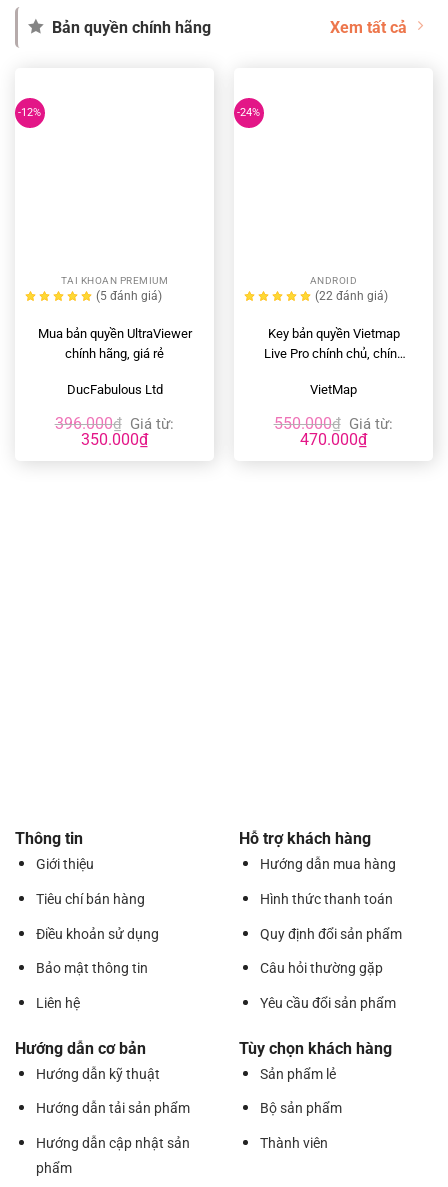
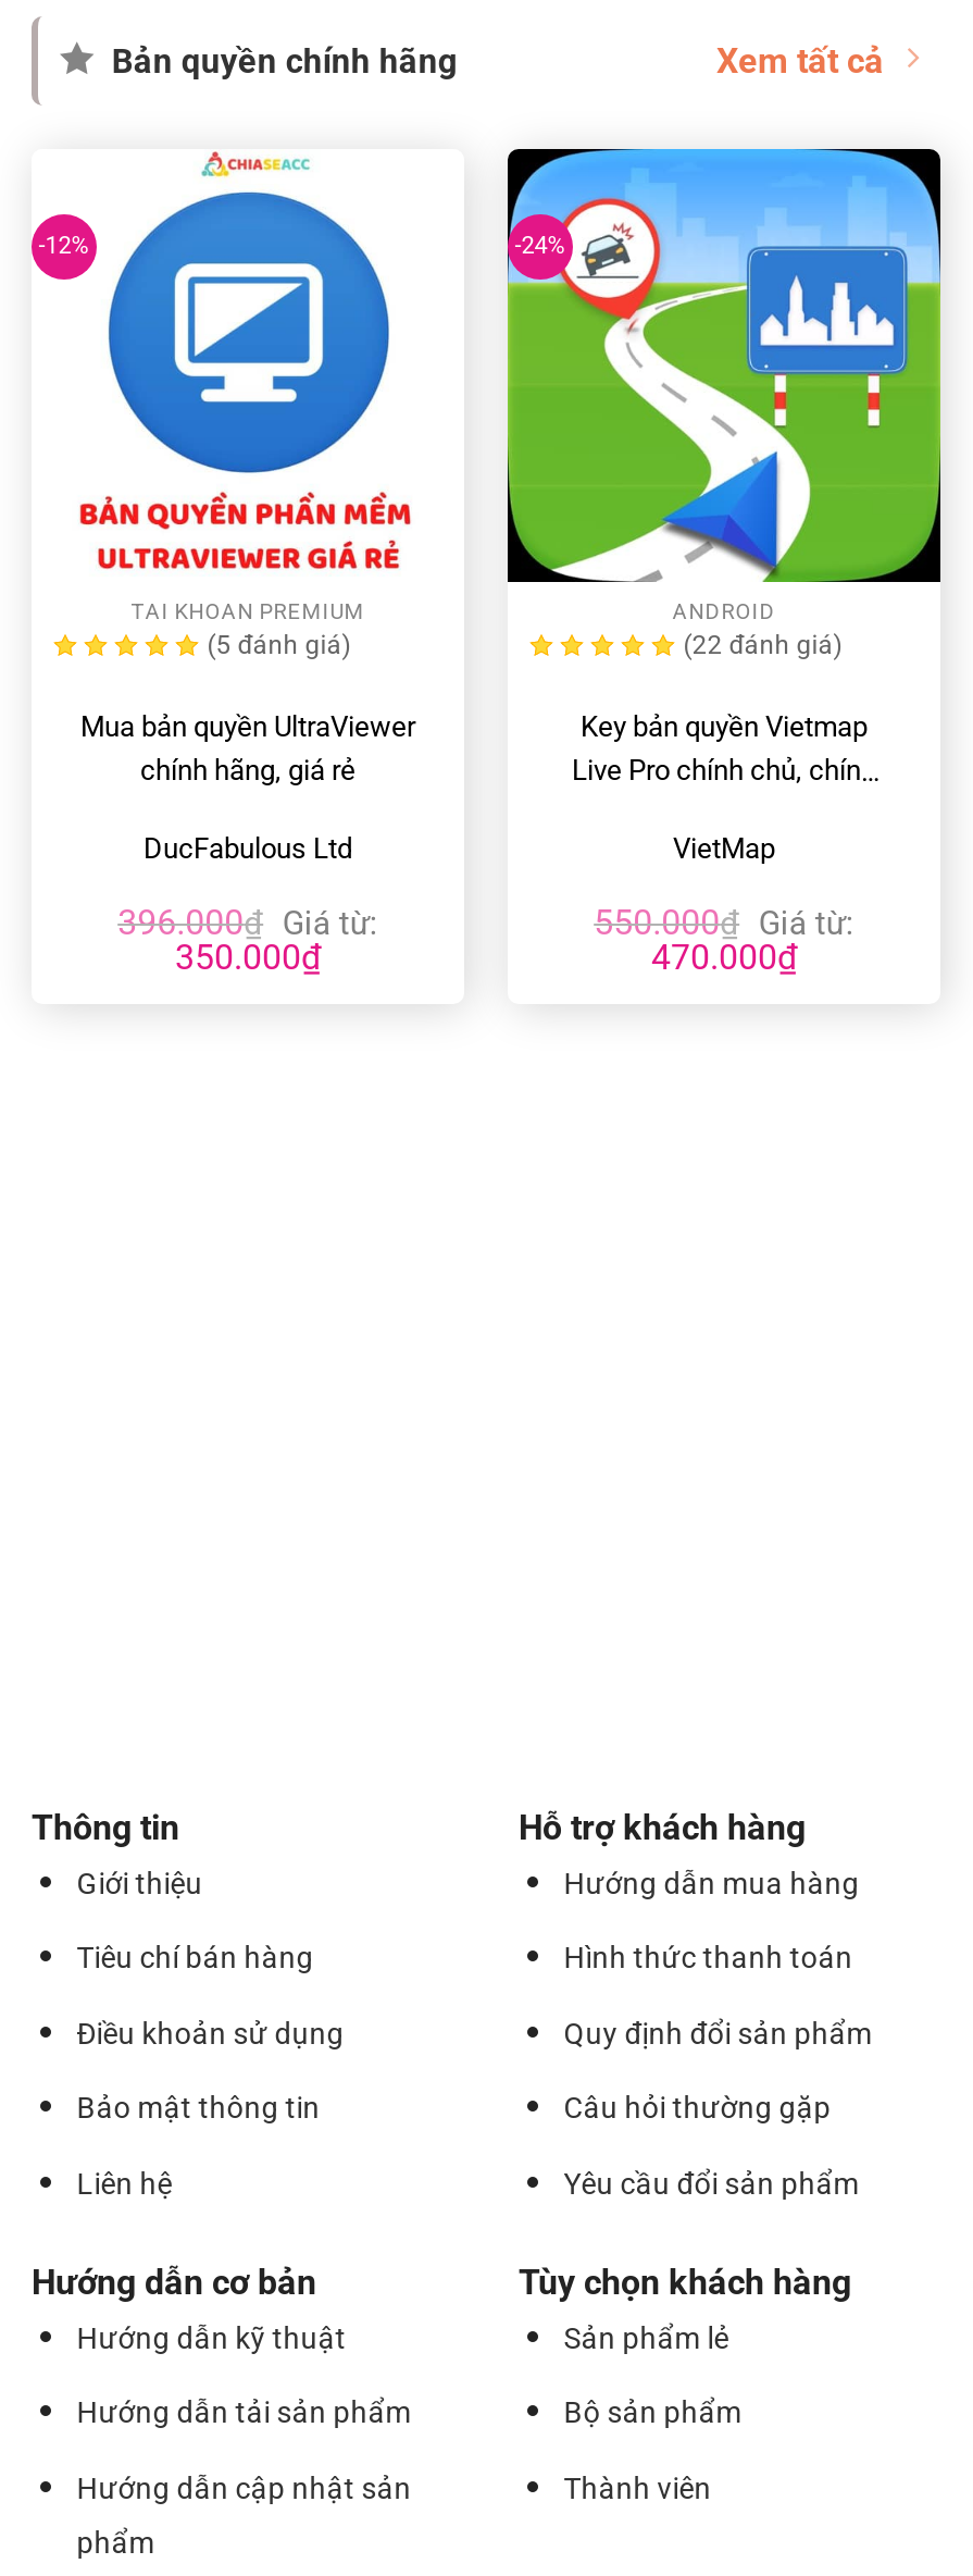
+ [image]

+ [image]

+ [image]
